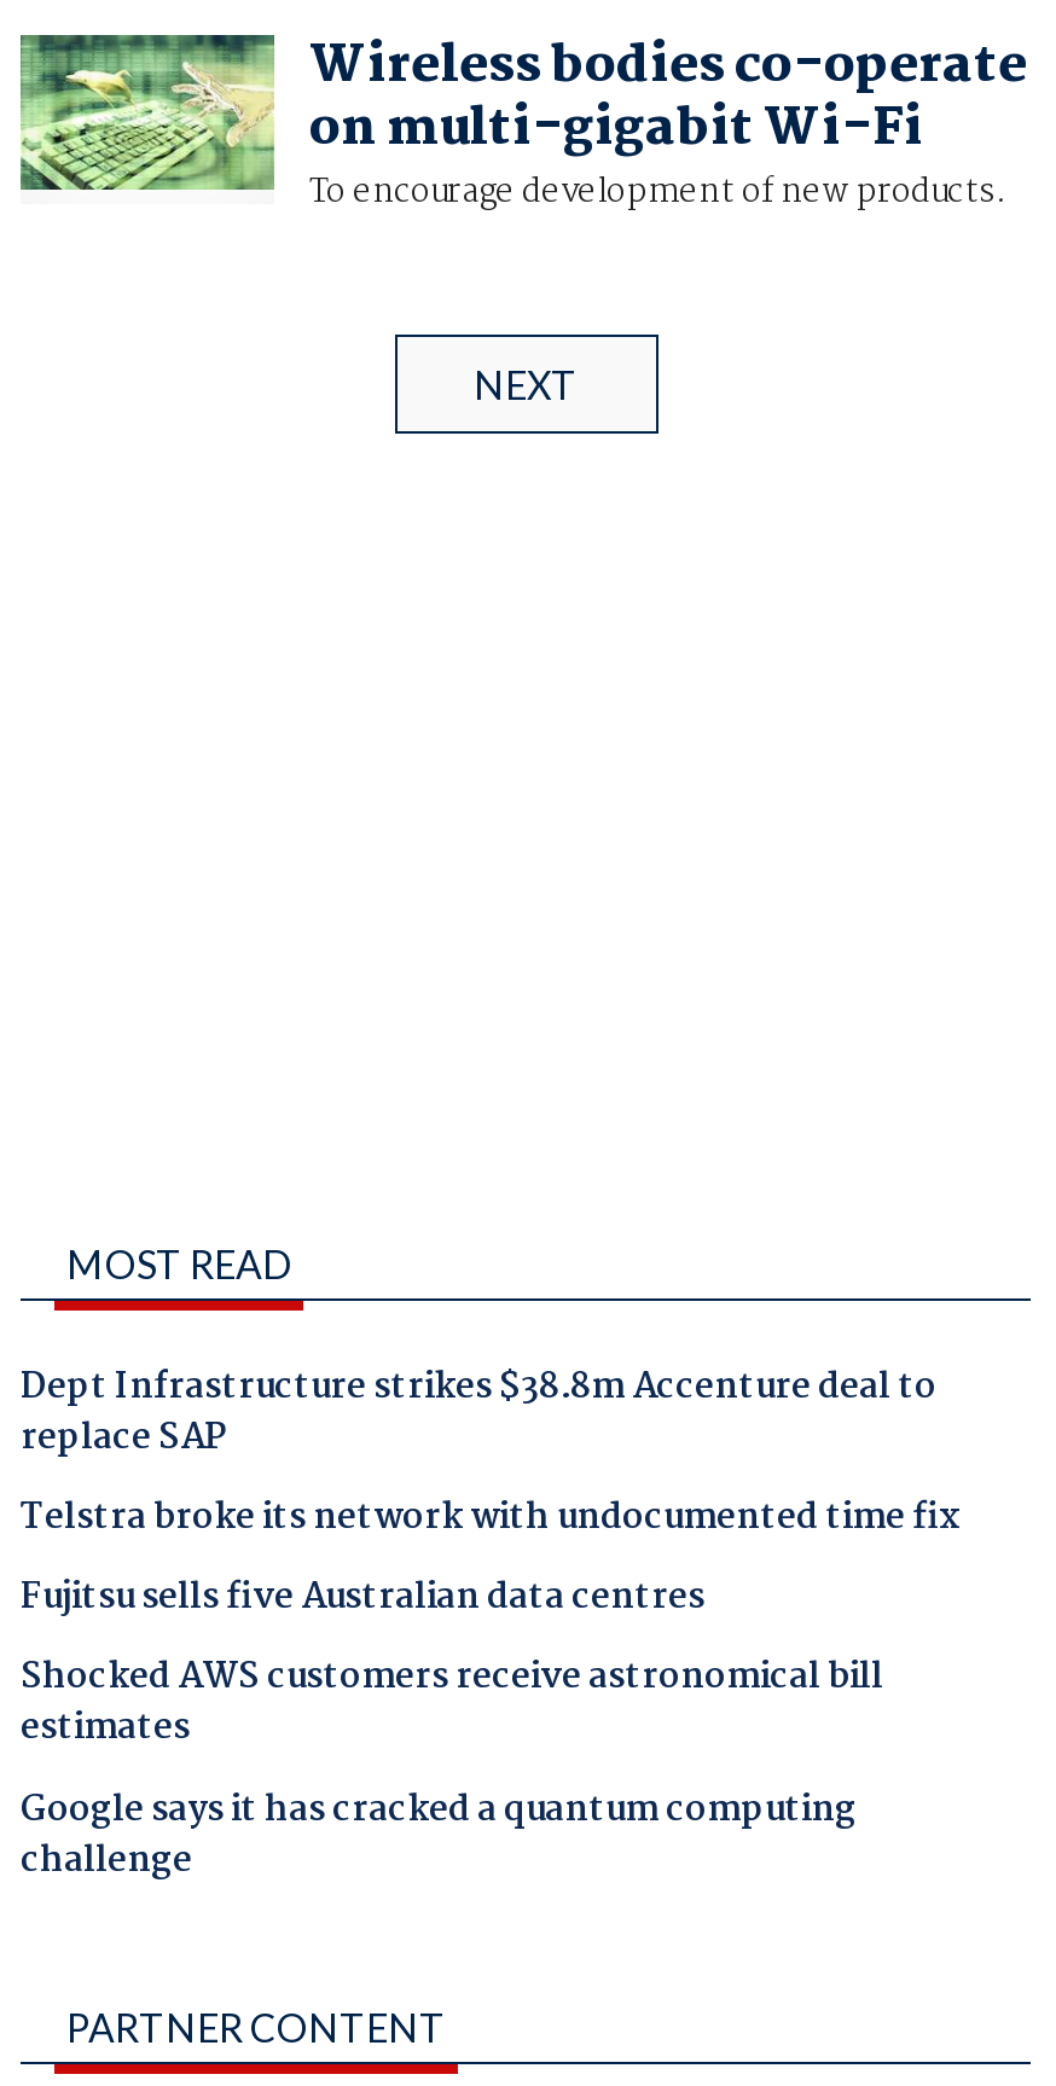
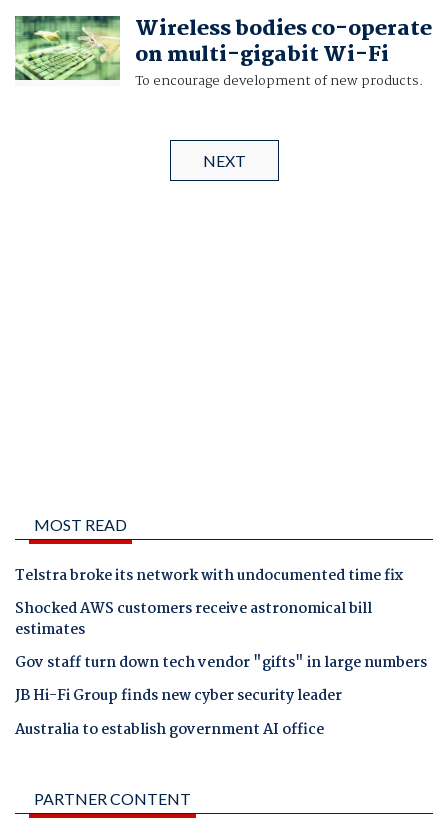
- Dept Infrastructure strikes $38.8m Accenture deal to
- replace SAP

- Fujitsu sells five Australian data centres

moved up: Shocked AWS customers receive astronomical bill | estimates

- Google says it has cracked a quantum computing
- challenge
+ Gov staff turn down tech vendor "gifts" in large numbers
+ JB Hi-Fi Group finds new cyber security leader
+ Australia to establish government AI office
